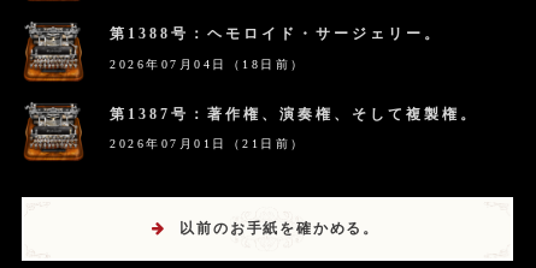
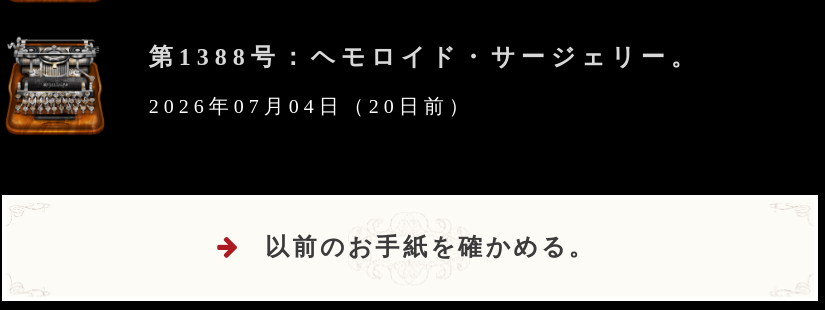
- 2026年07月04日（18日前）
- 第1387号：著作権、演奏権、そして複製権。
- 2026年07月01日（21日前）
+ 2026年07月04日（20日前）
